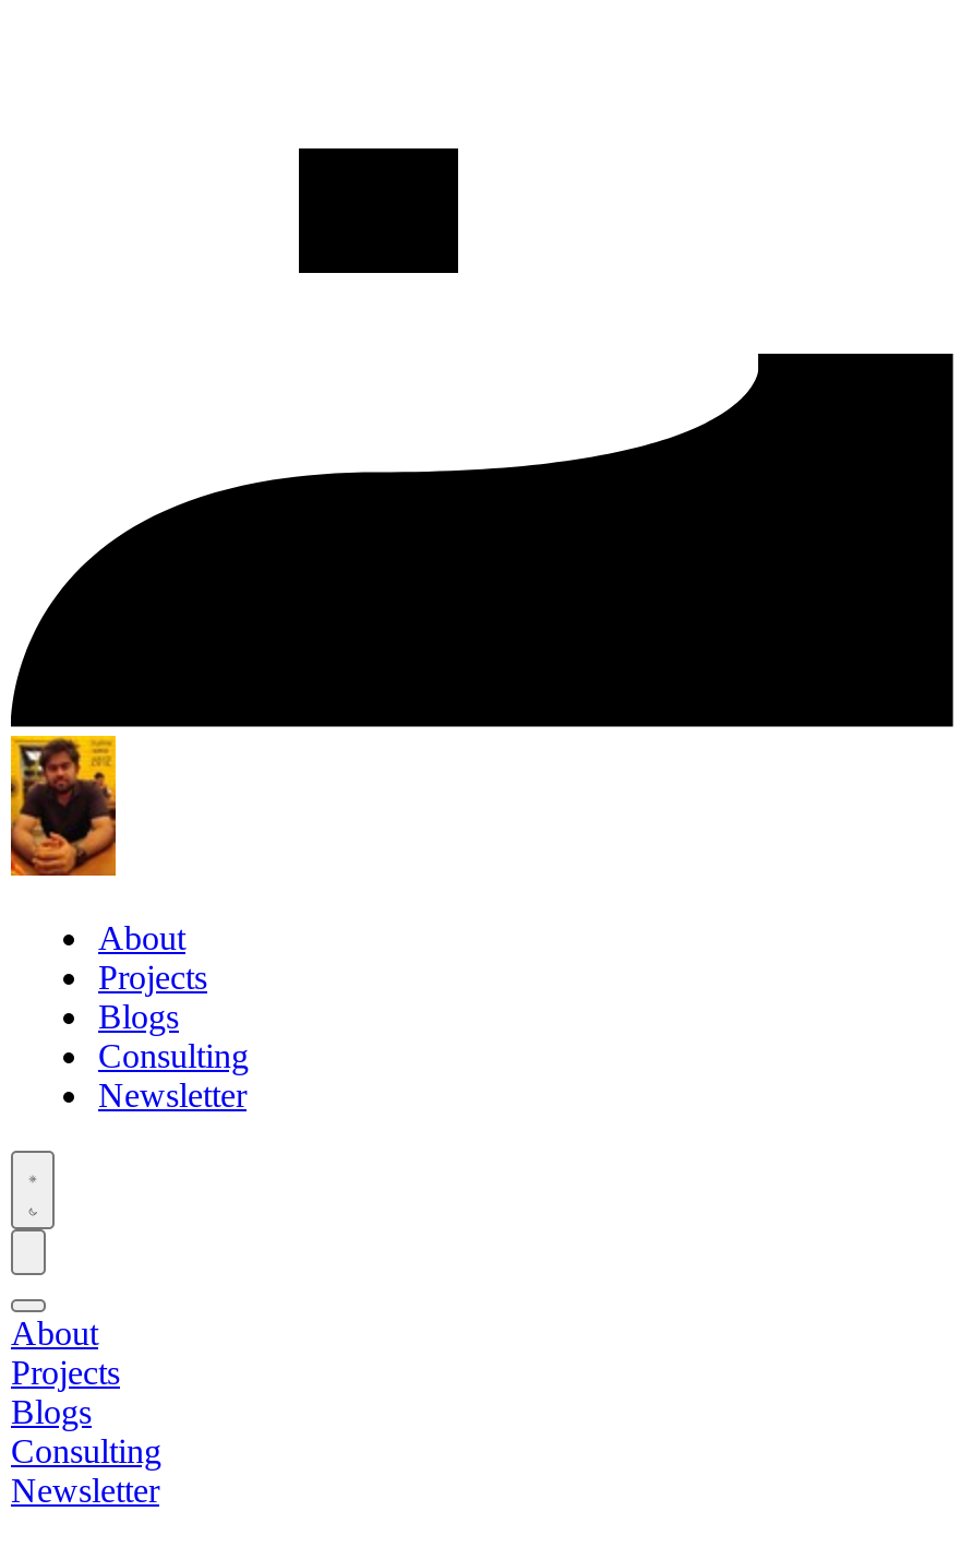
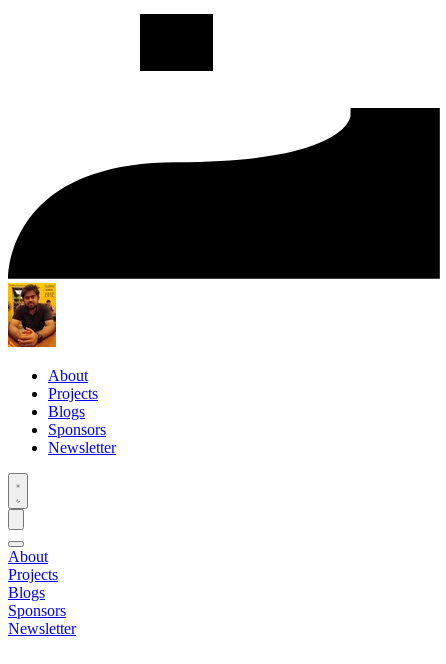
- Consulting
+ Sponsors

- Consulting
+ Sponsors
